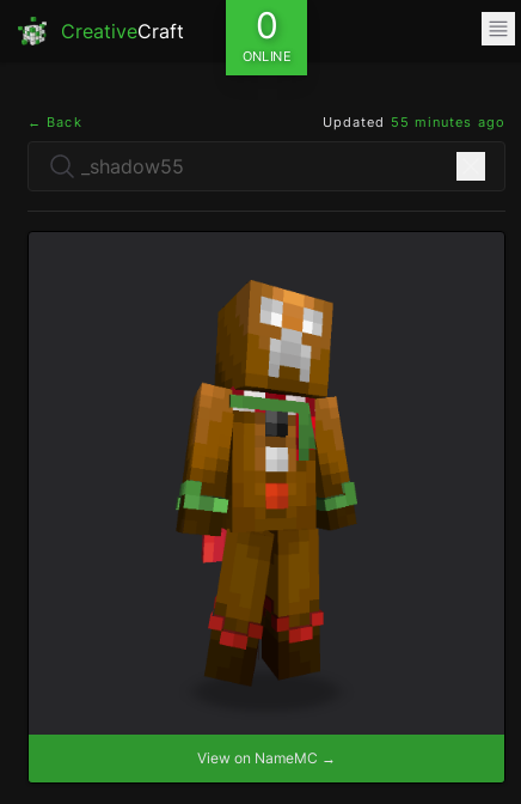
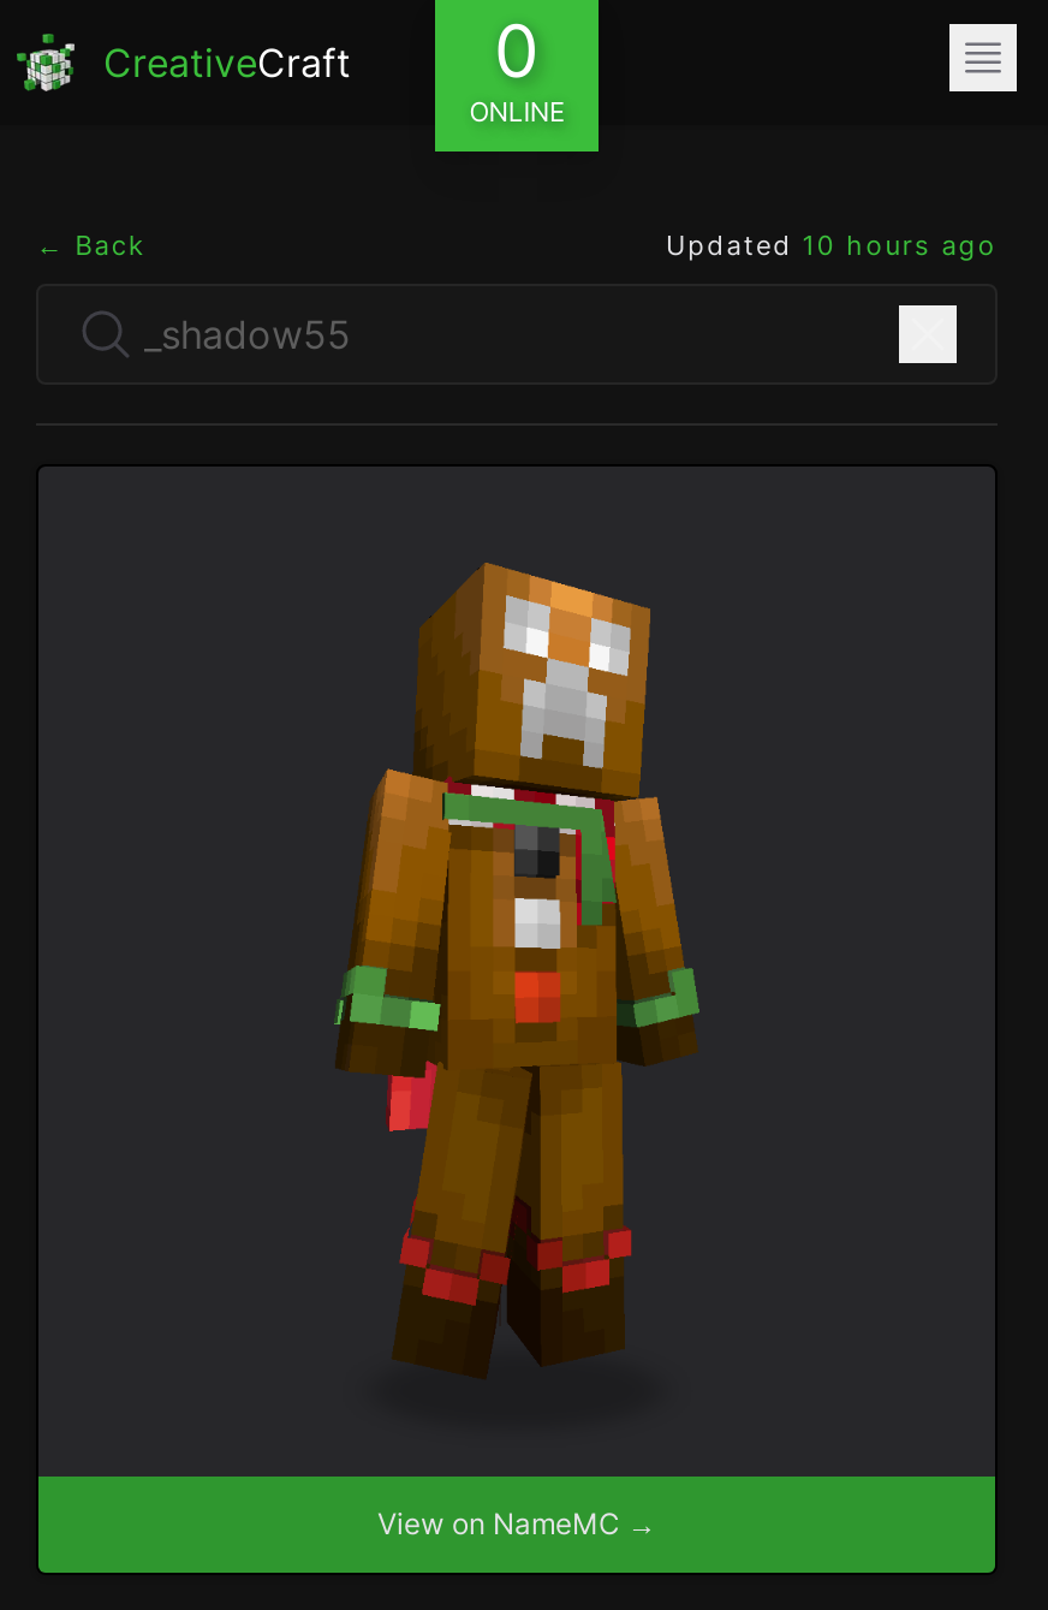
- Updated 55 minutes ago
+ Updated 10 hours ago
